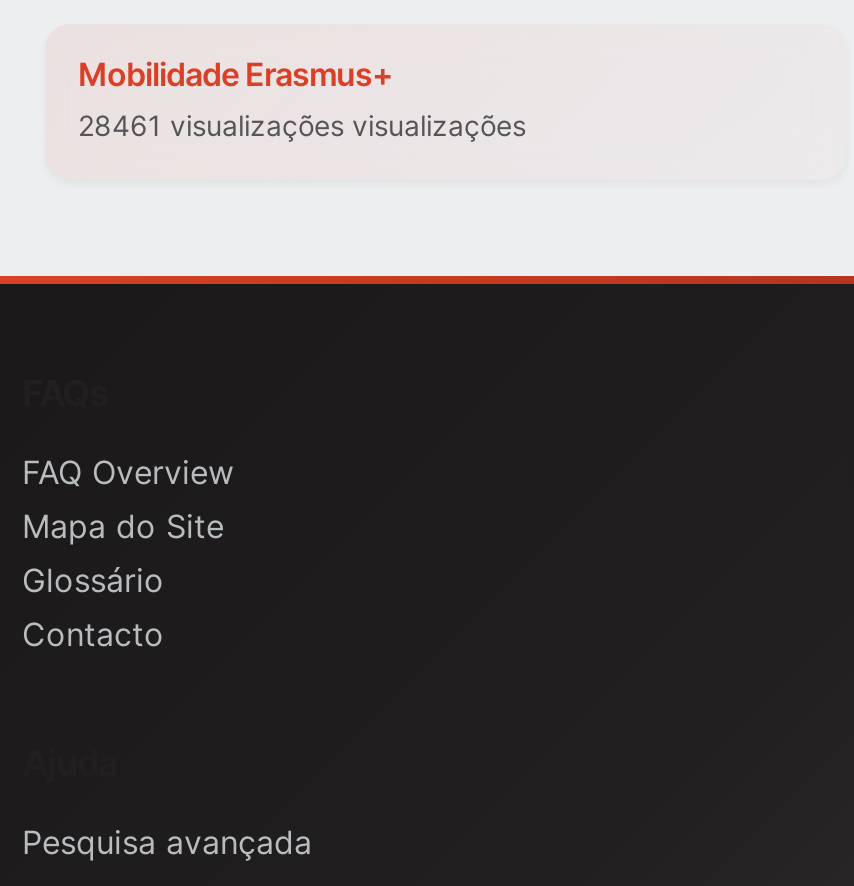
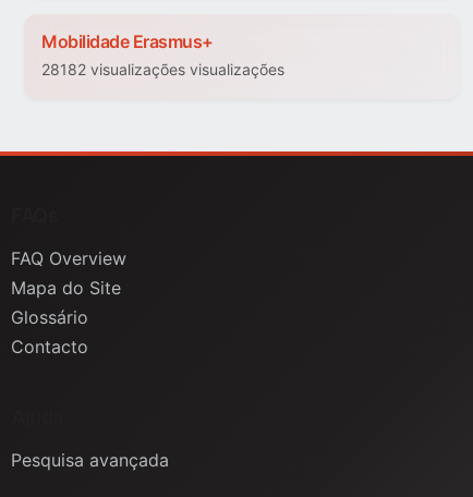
- 28461 visualizações visualizações
+ 28182 visualizações visualizações
